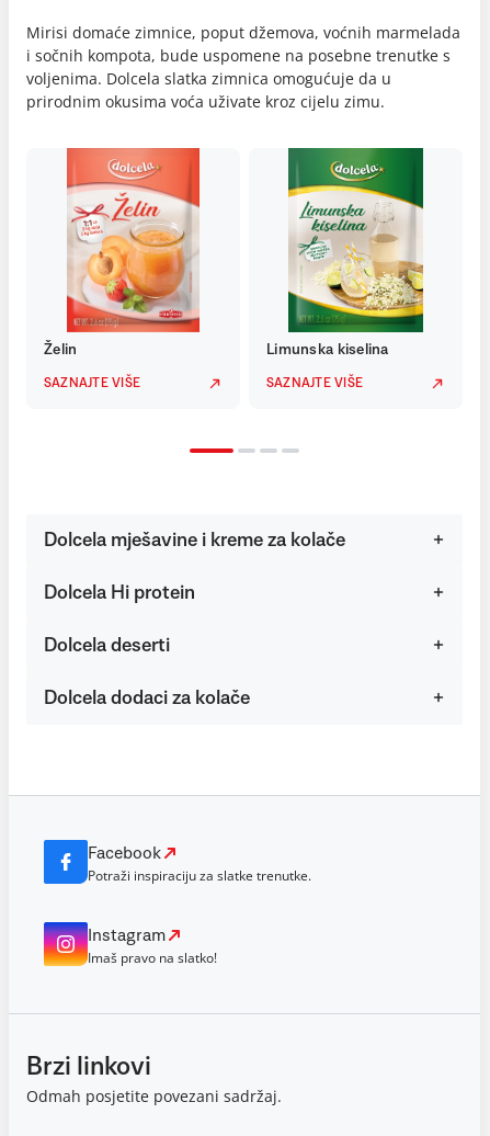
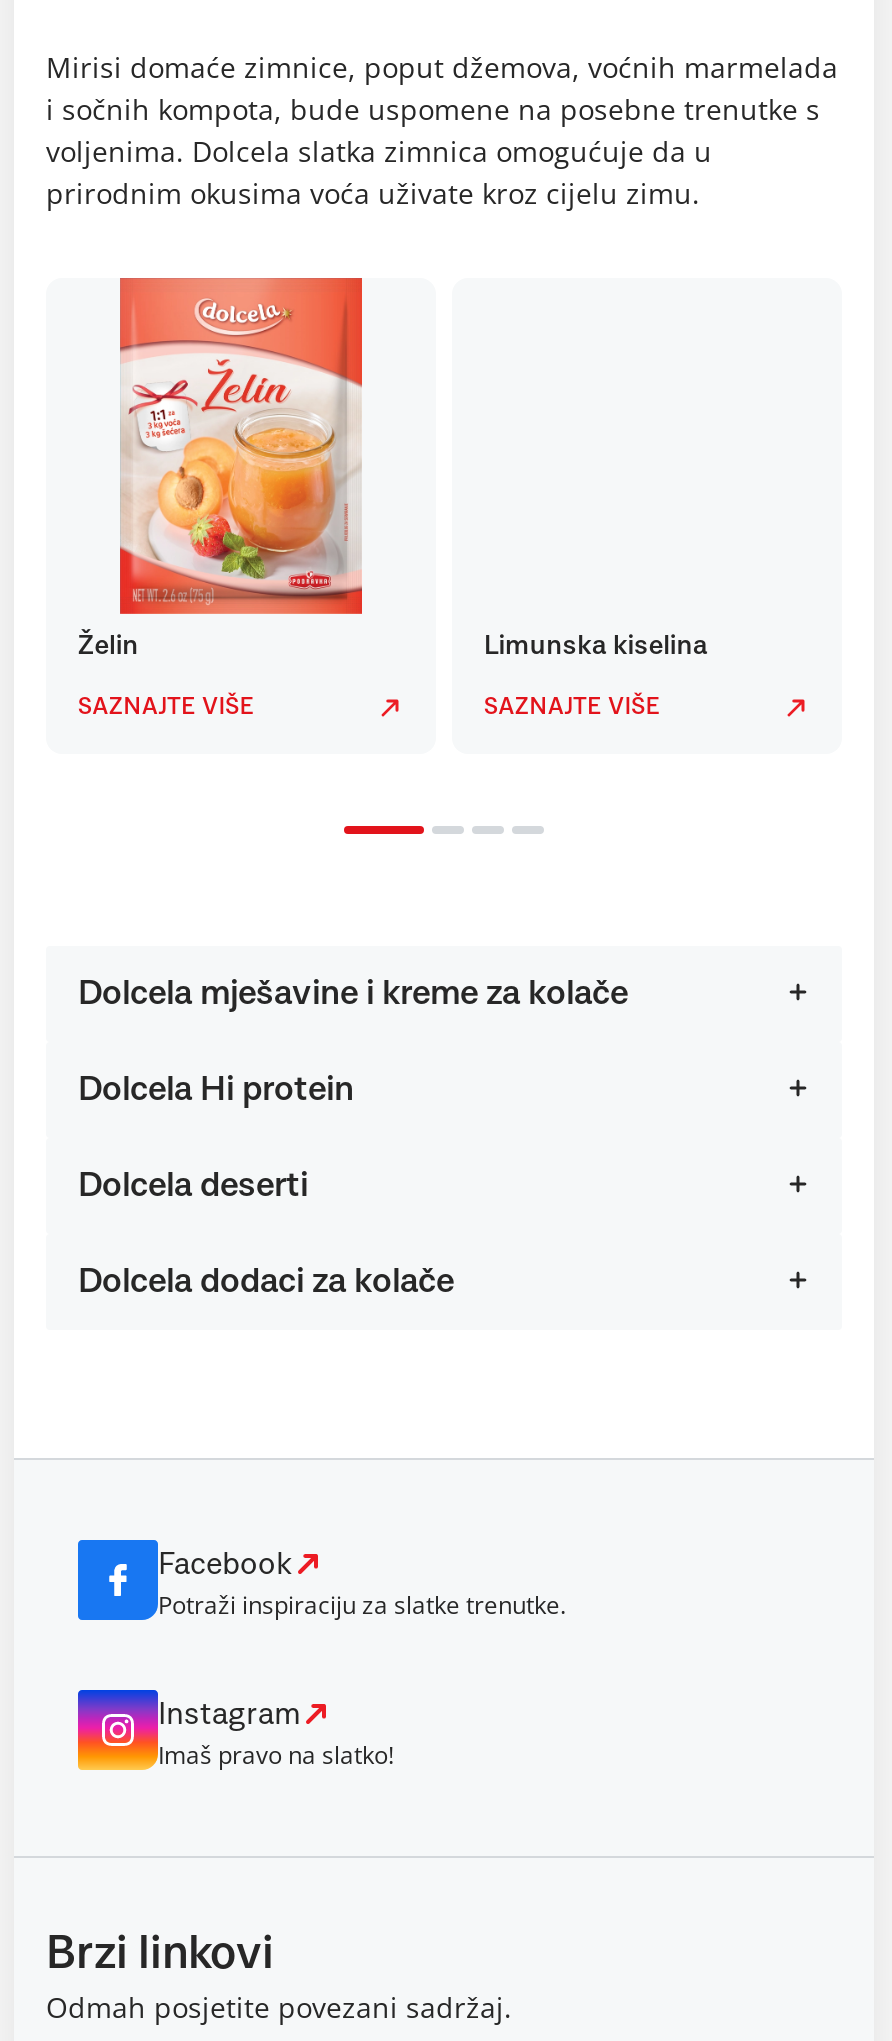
- [image]
